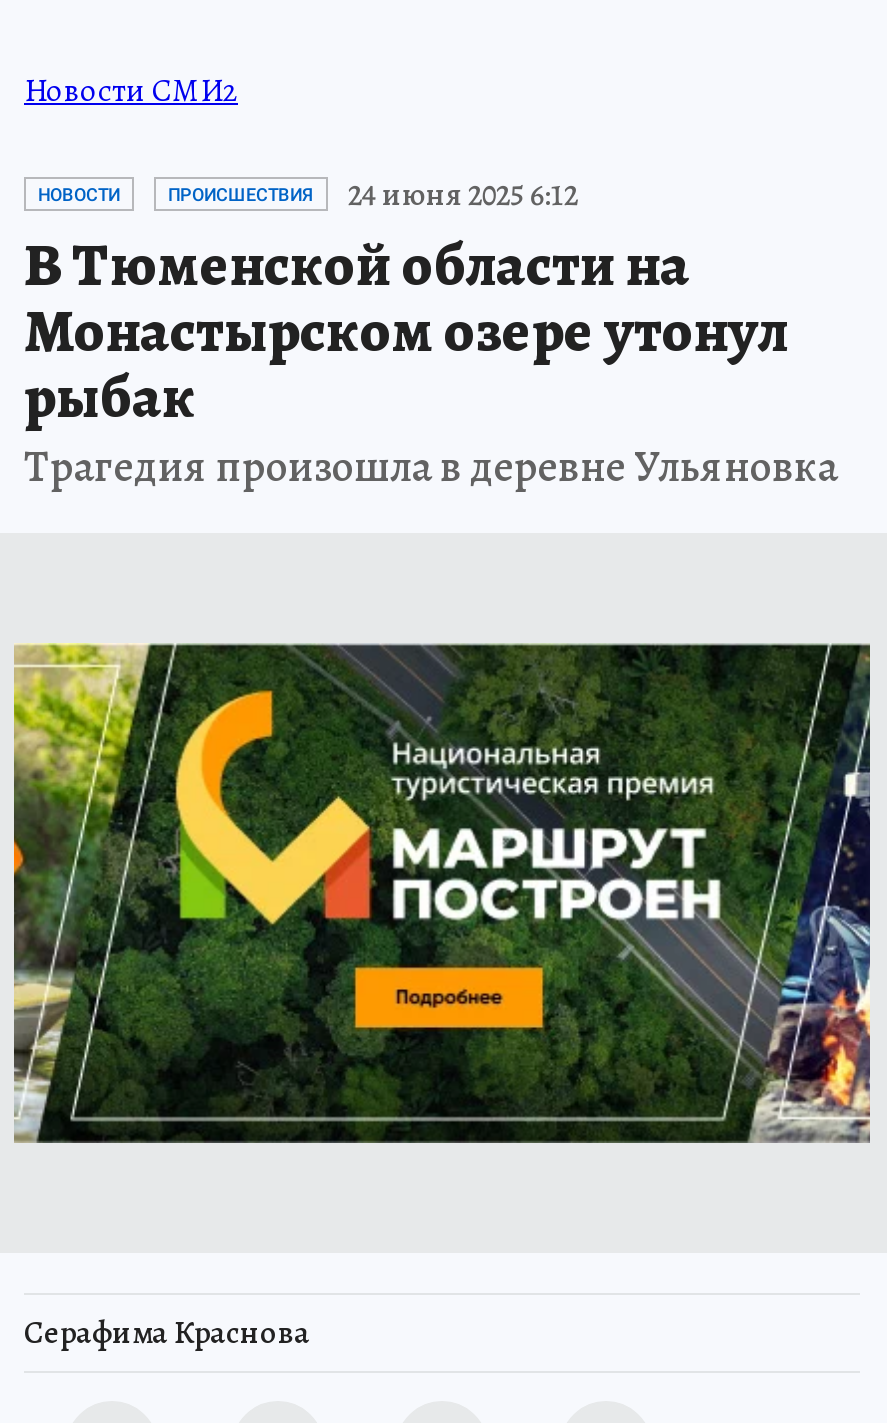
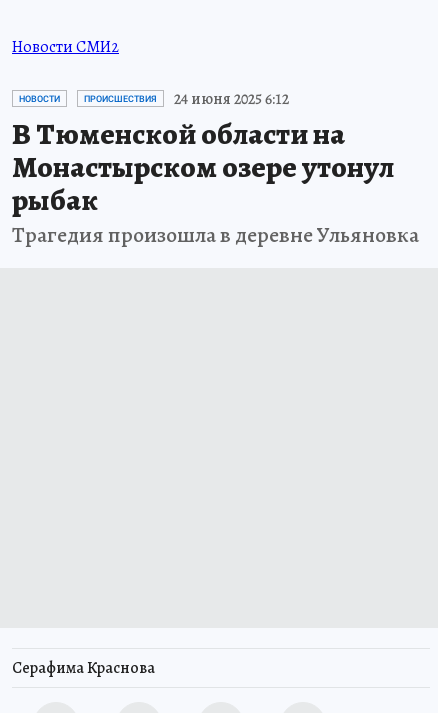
- [image]
